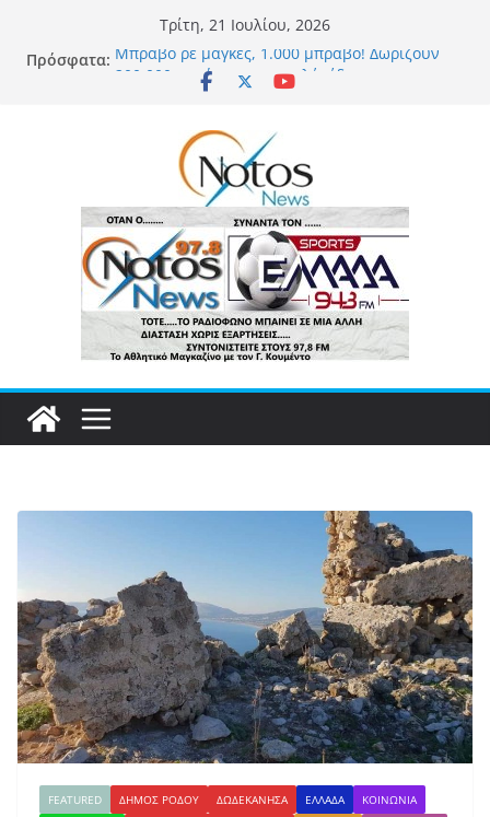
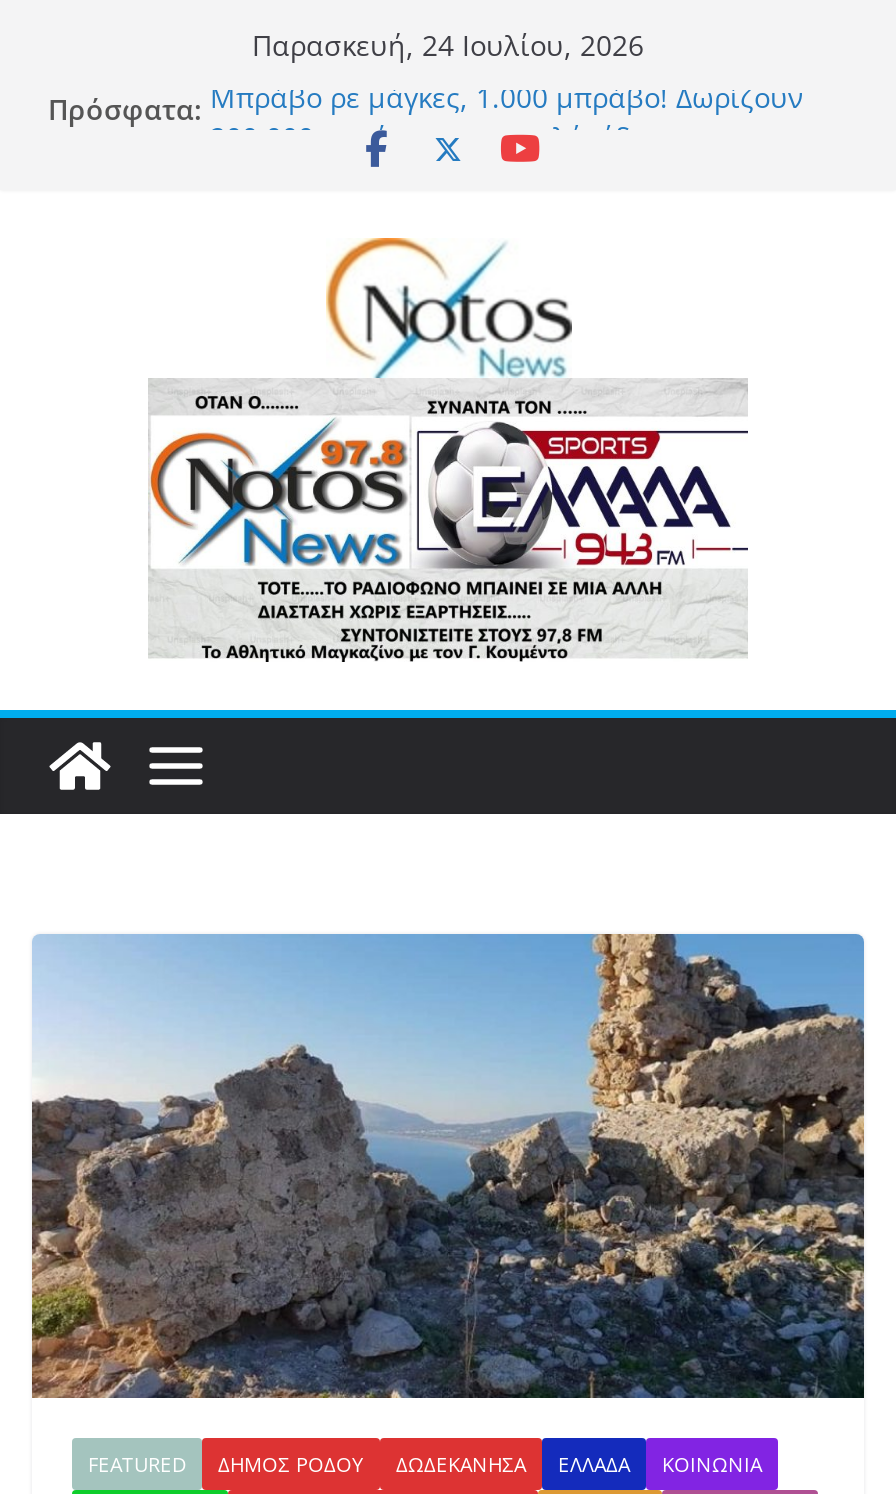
- Τρίτη, 21 Ιουλίου, 2026
+ Παρασκευή, 24 Ιουλίου, 2026
